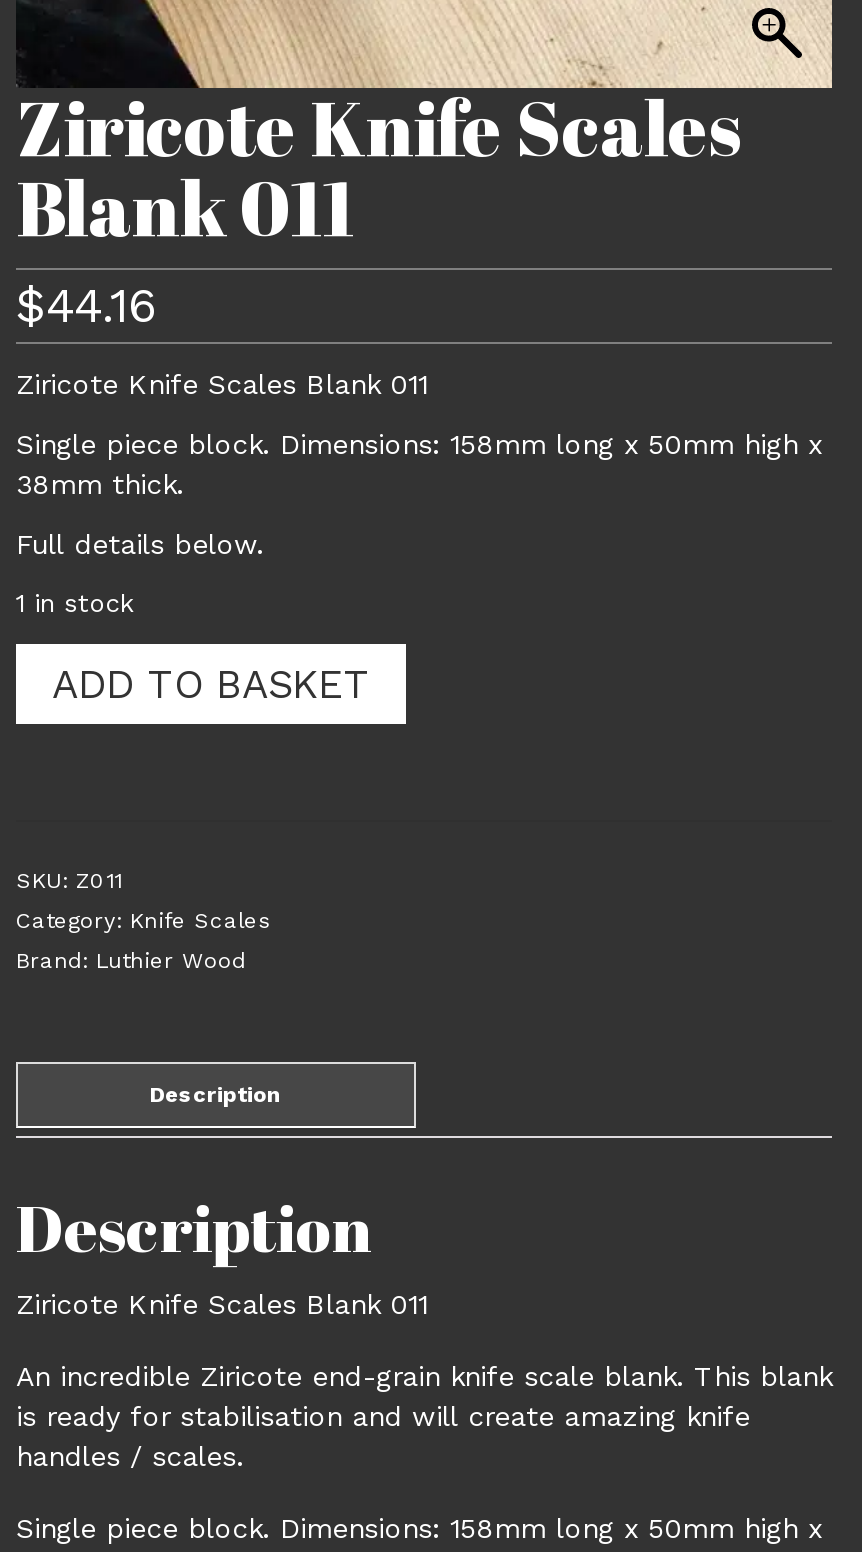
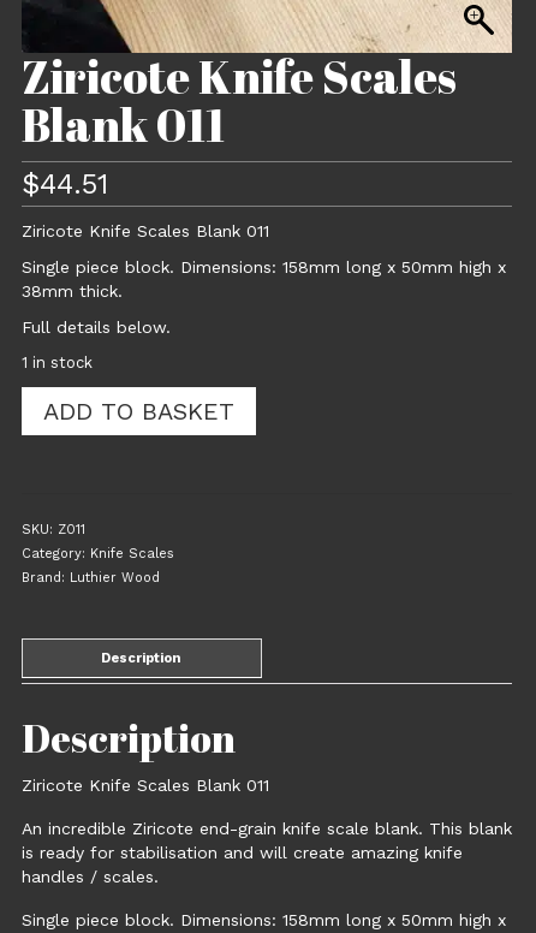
- $44.16
+ $44.51
